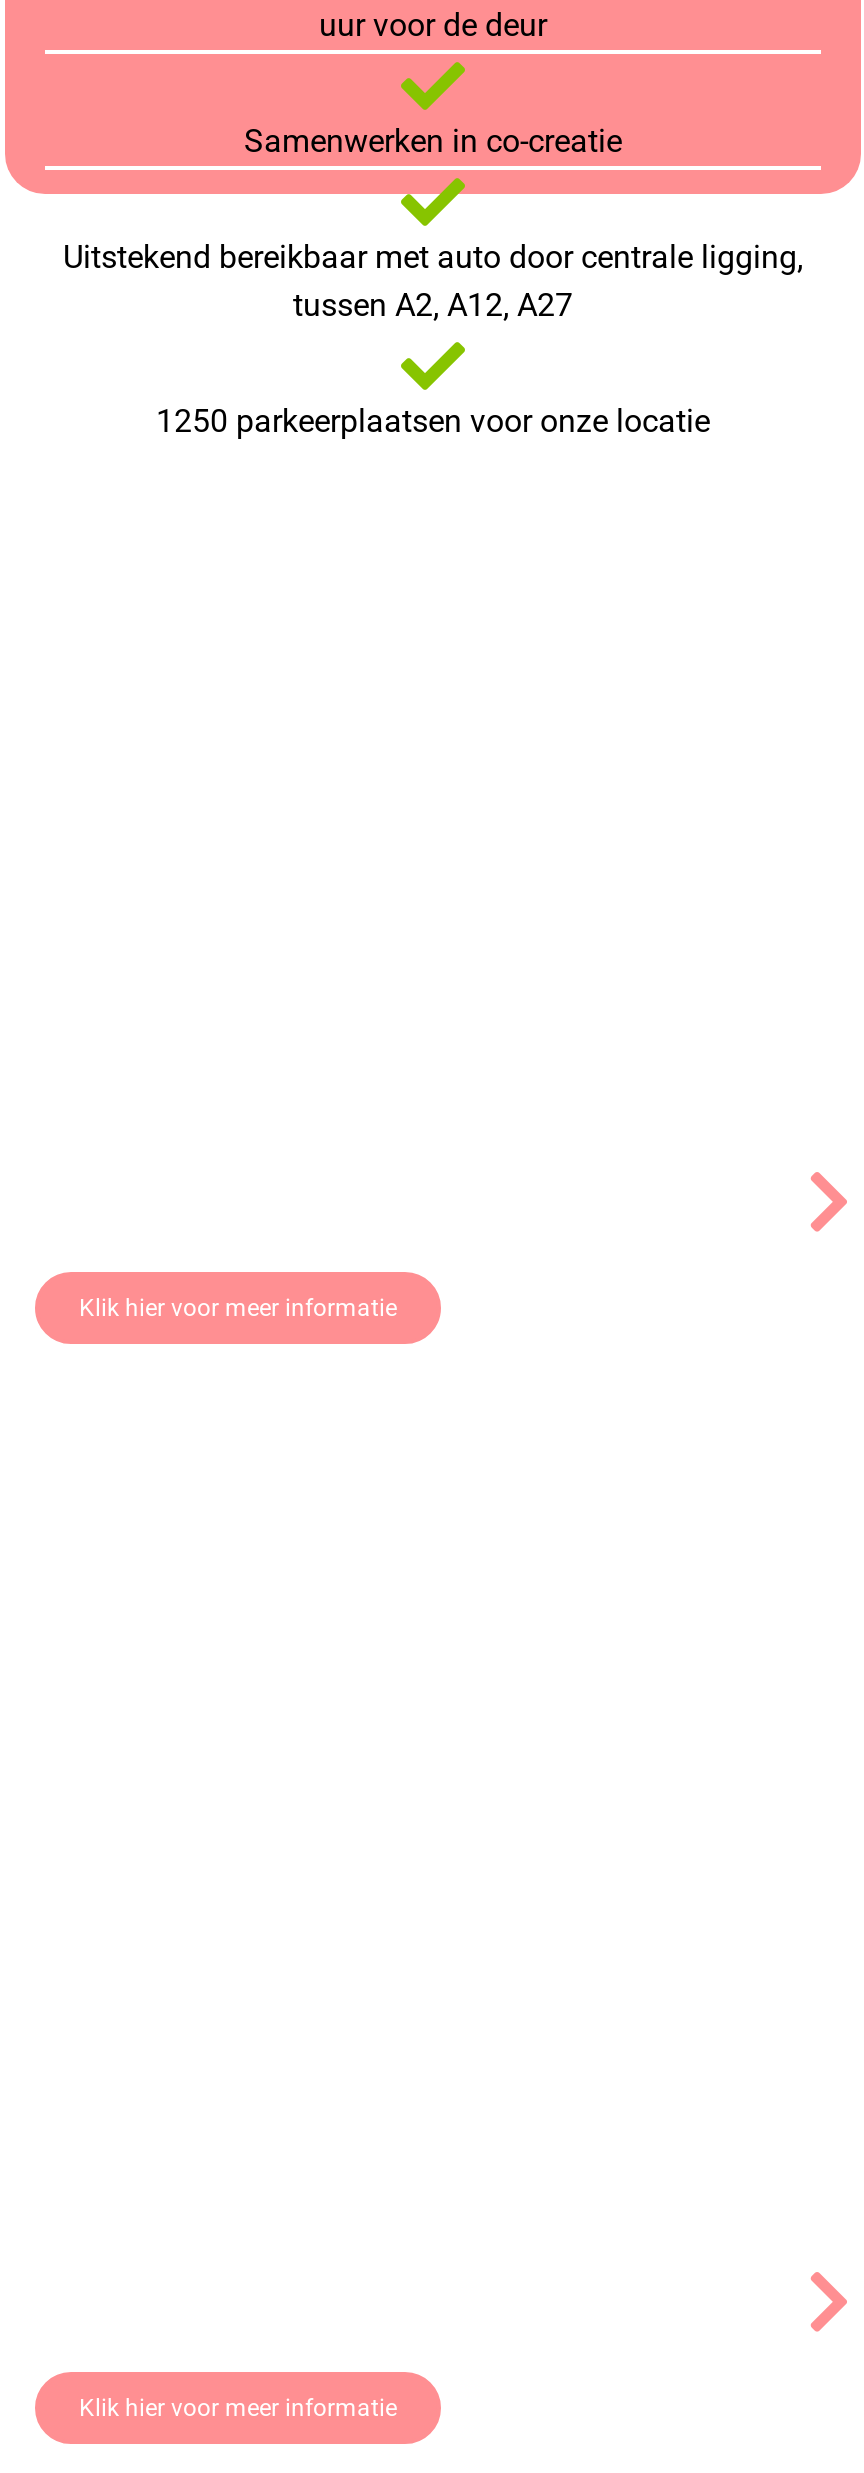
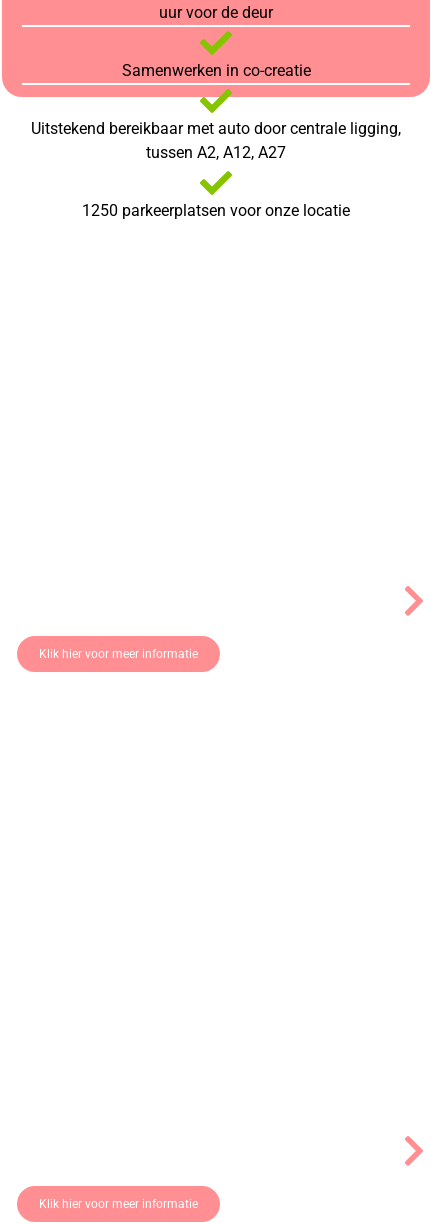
- 1250 parkeerplaatsen voor onze locatie
+ 1250 parkeerplatsen voor onze locatie
